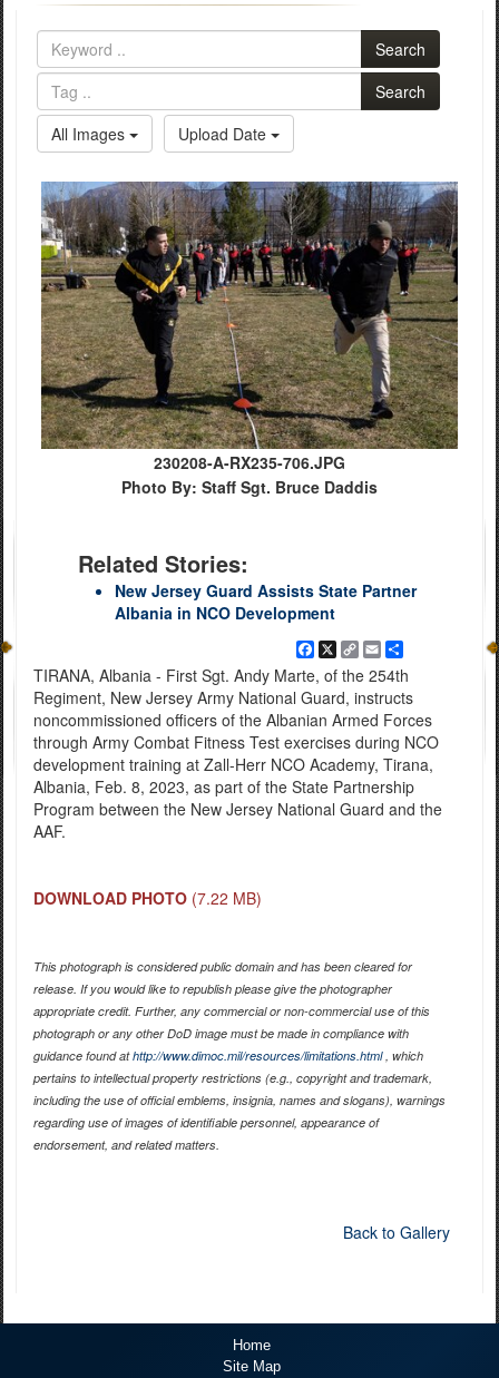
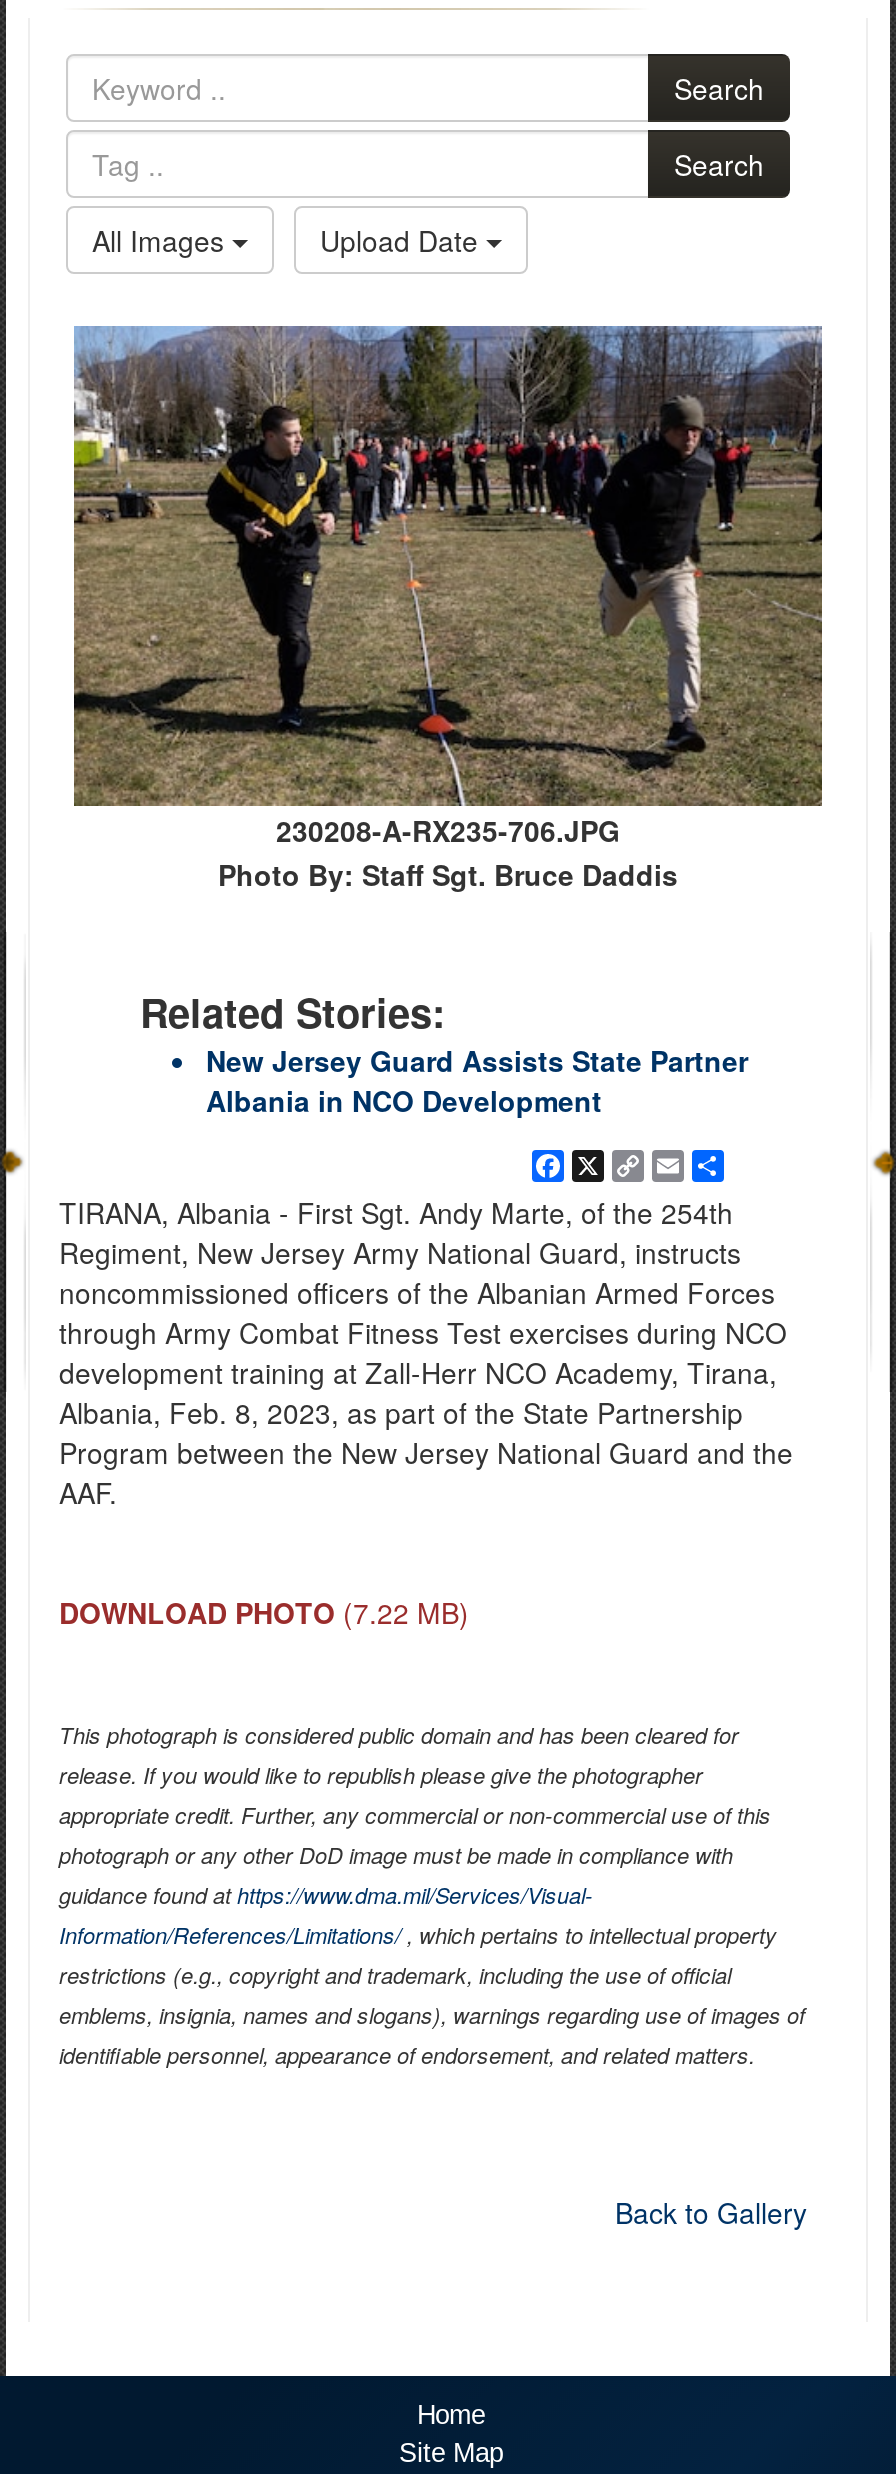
- guidance found at http://www.dimoc.mil/resources/limitations.html, which
- pertains to intellectual property restrictions (e.g., copyright and trademark,
- including the use of official emblems, insignia, names and slogans), warnings
- regarding use of images of identifiable personnel, appearance of
- endorsement, and related matters.
+ guidance found at https://www.dma.mil/Services/Visual-
+ Information/References/Limitations/, which pertains to intellectual property
+ restrictions (e.g., copyright and trademark, including the use of official
+ emblems, insignia, names and slogans), warnings regarding use of images of
+ identifiable personnel, appearance of endorsement, and related matters.
